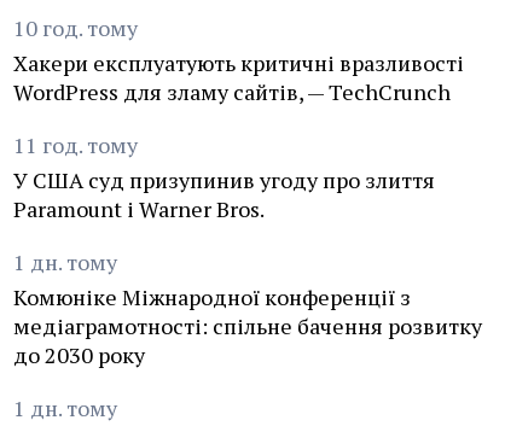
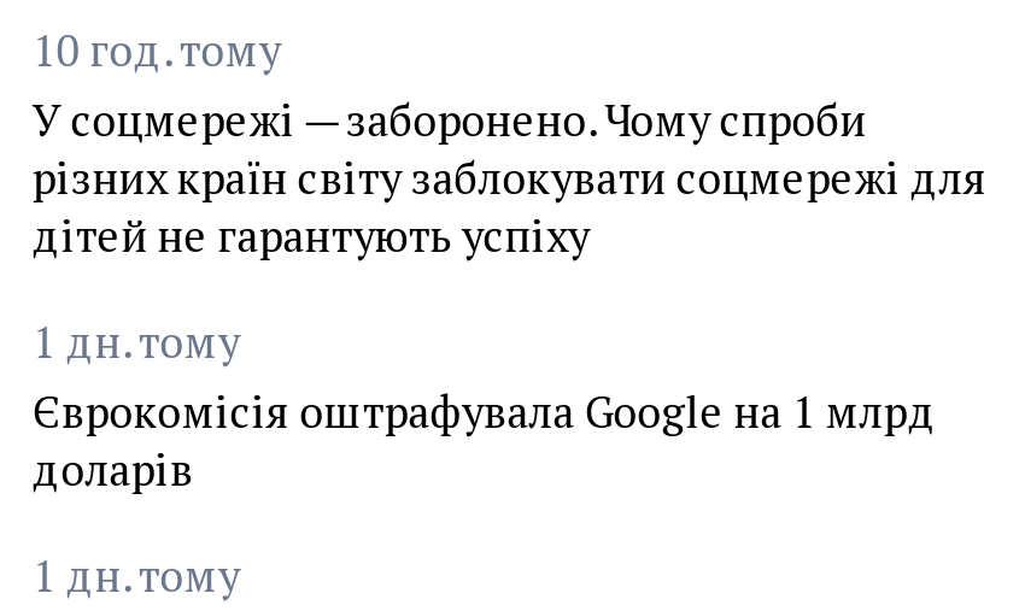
- Хакери експлуатують критичні вразливості
- WordPress для зламу сайтів, — TechCrunch
- 11 год. тому
- У США суд призупинив угоду про злиття
- Paramount і Warner Bros.
+ У соцмережі — заборонено. Чому спроби
+ різних країн світу заблокувати соцмережі для
+ дітей не гарантують успіху

- Комюніке Міжнародної конференції з
- медіаграмотності: спільне бачення розвитку
- до 2030 року
+ Єврокомісія оштрафувала Google на 1 млрд
+ доларів
